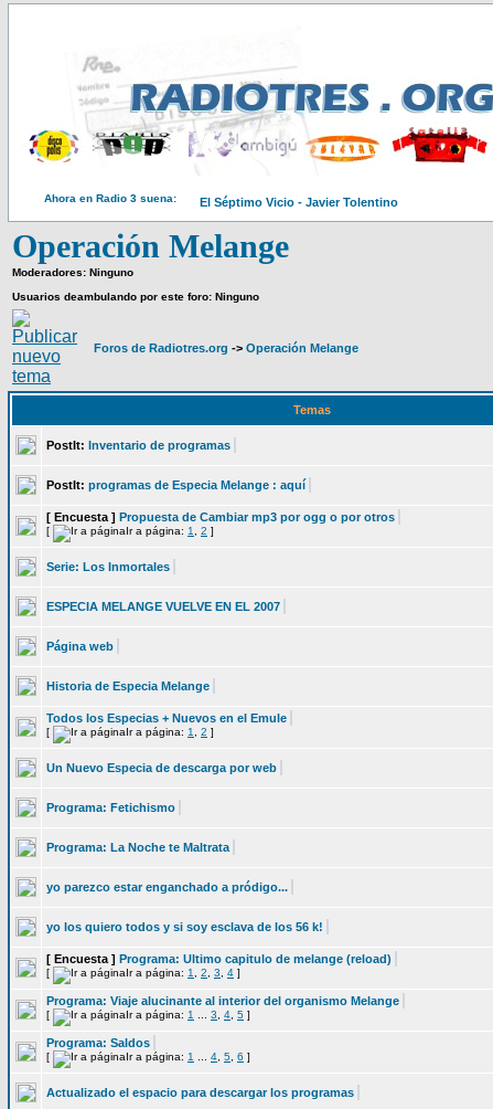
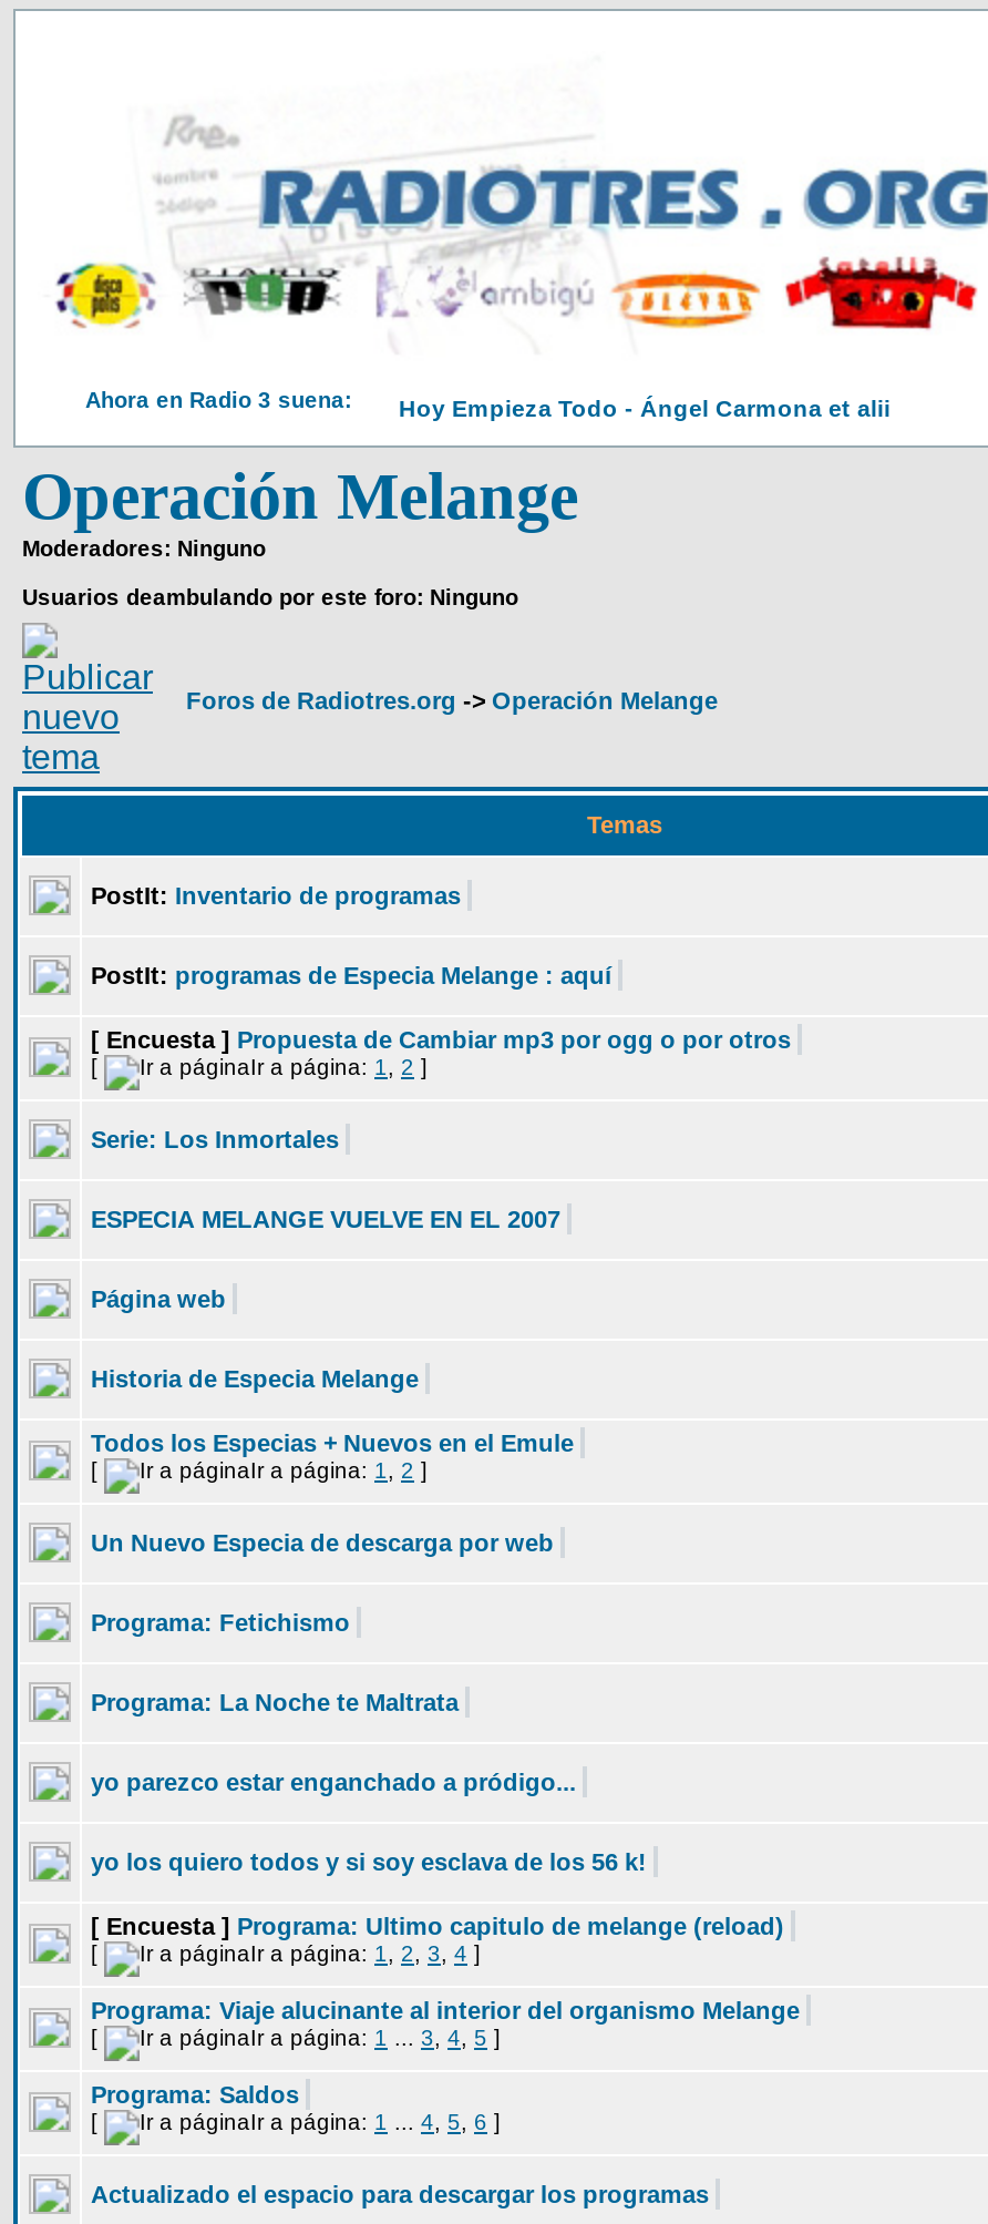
- El Séptimo Vicio - Javier Tolentino
+ Hoy Empieza Todo - Ángel Carmona et alii
